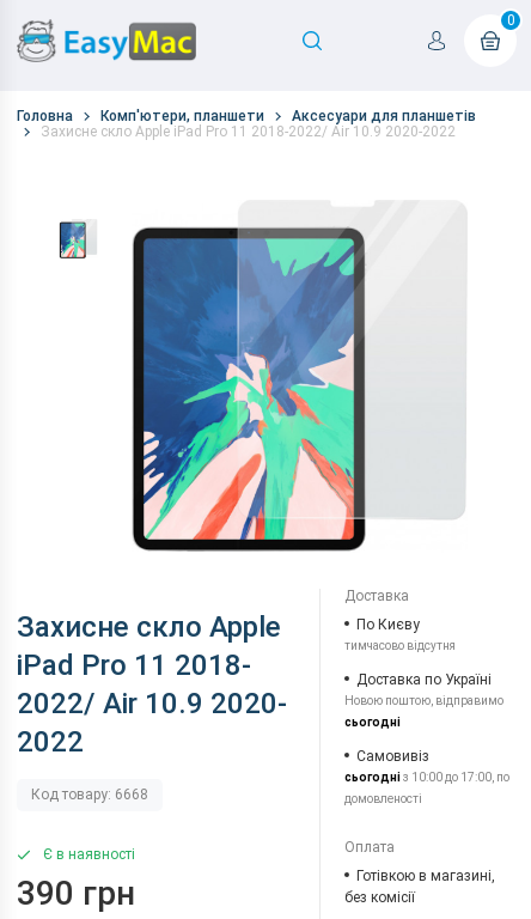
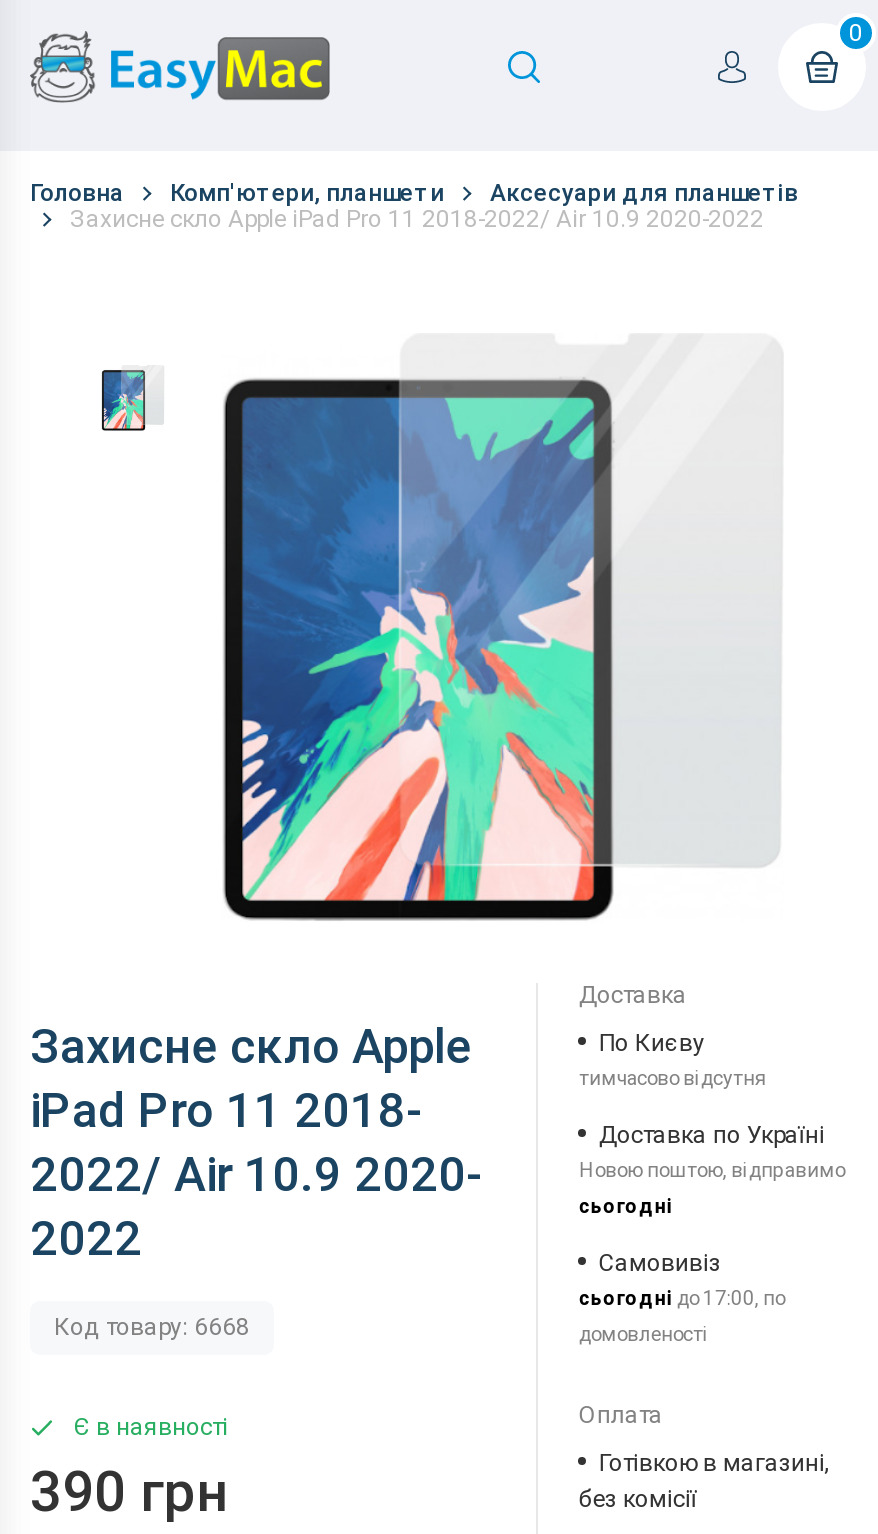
- сьогодні з 10:00 до 17:00, по
+ сьогодні до 17:00, по
